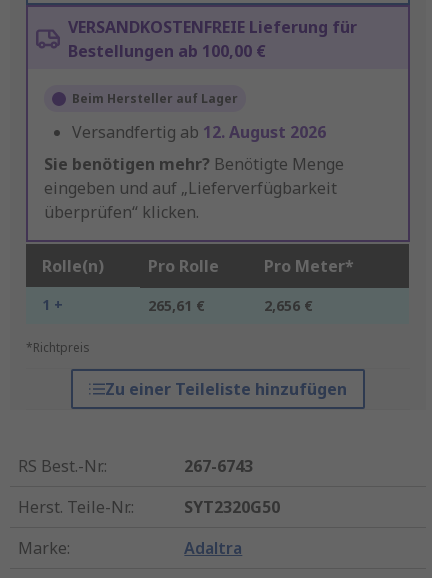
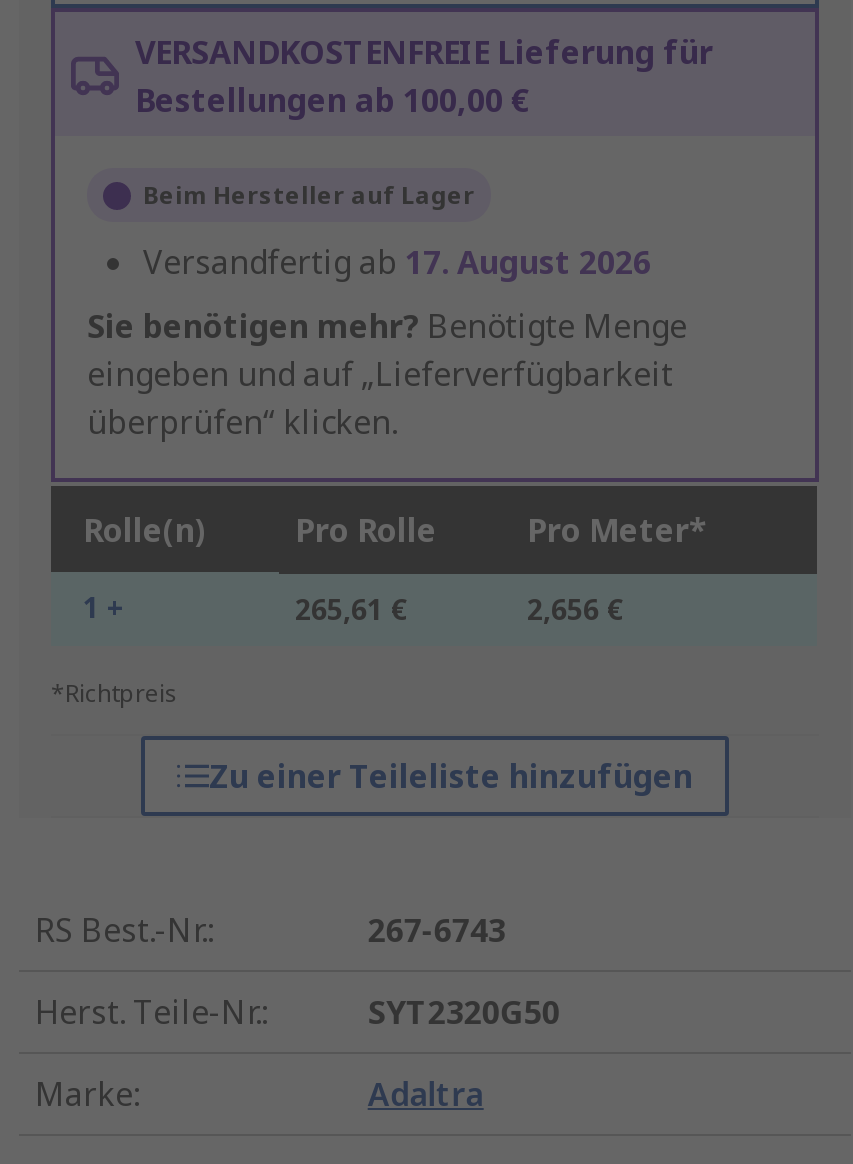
- Versandfertig ab 12. August 2026
+ Versandfertig ab 17. August 2026
